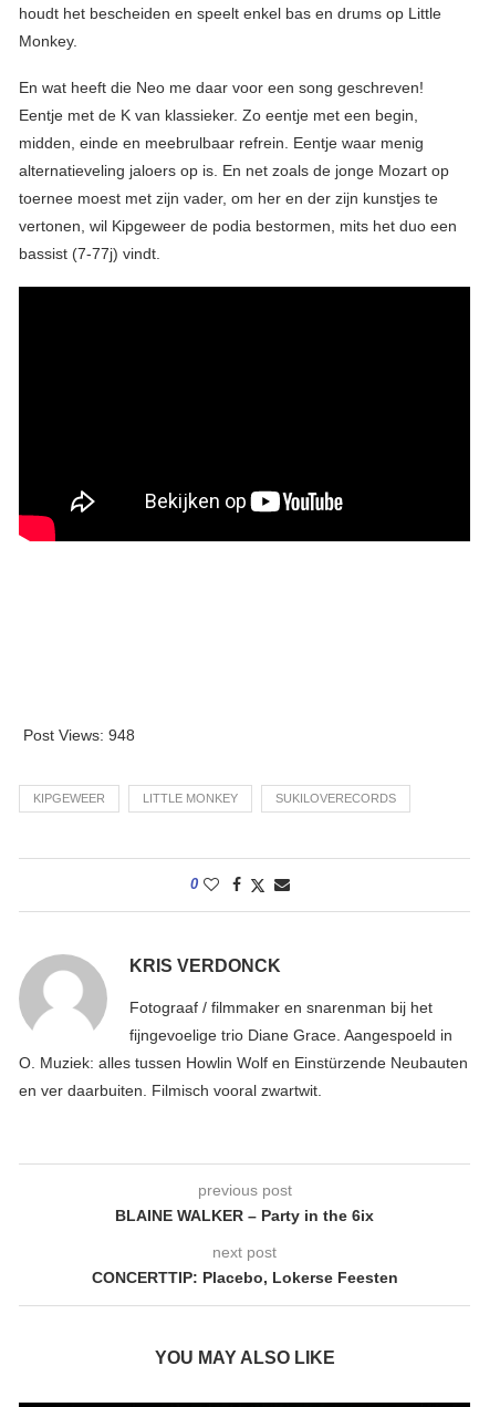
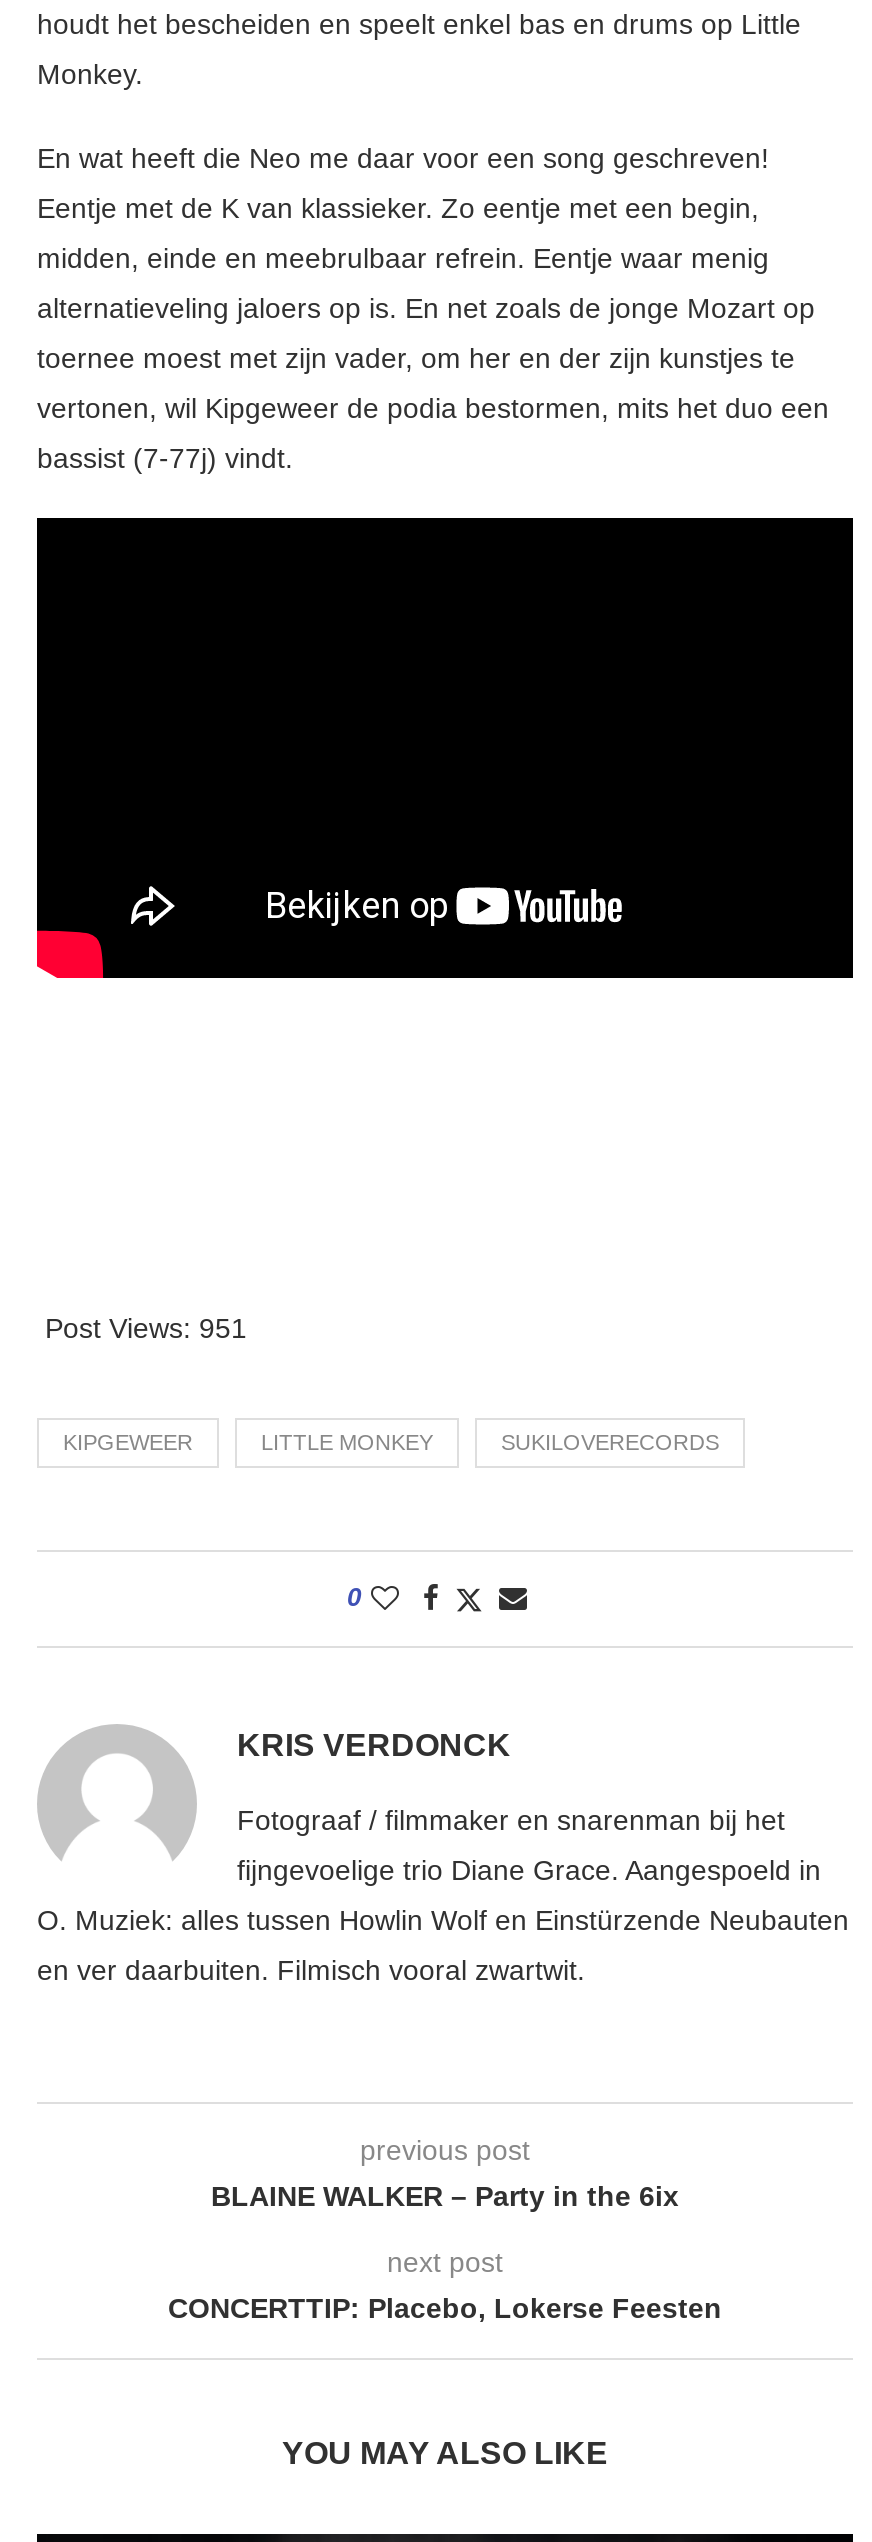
- Post Views: 948
+ Post Views: 951
